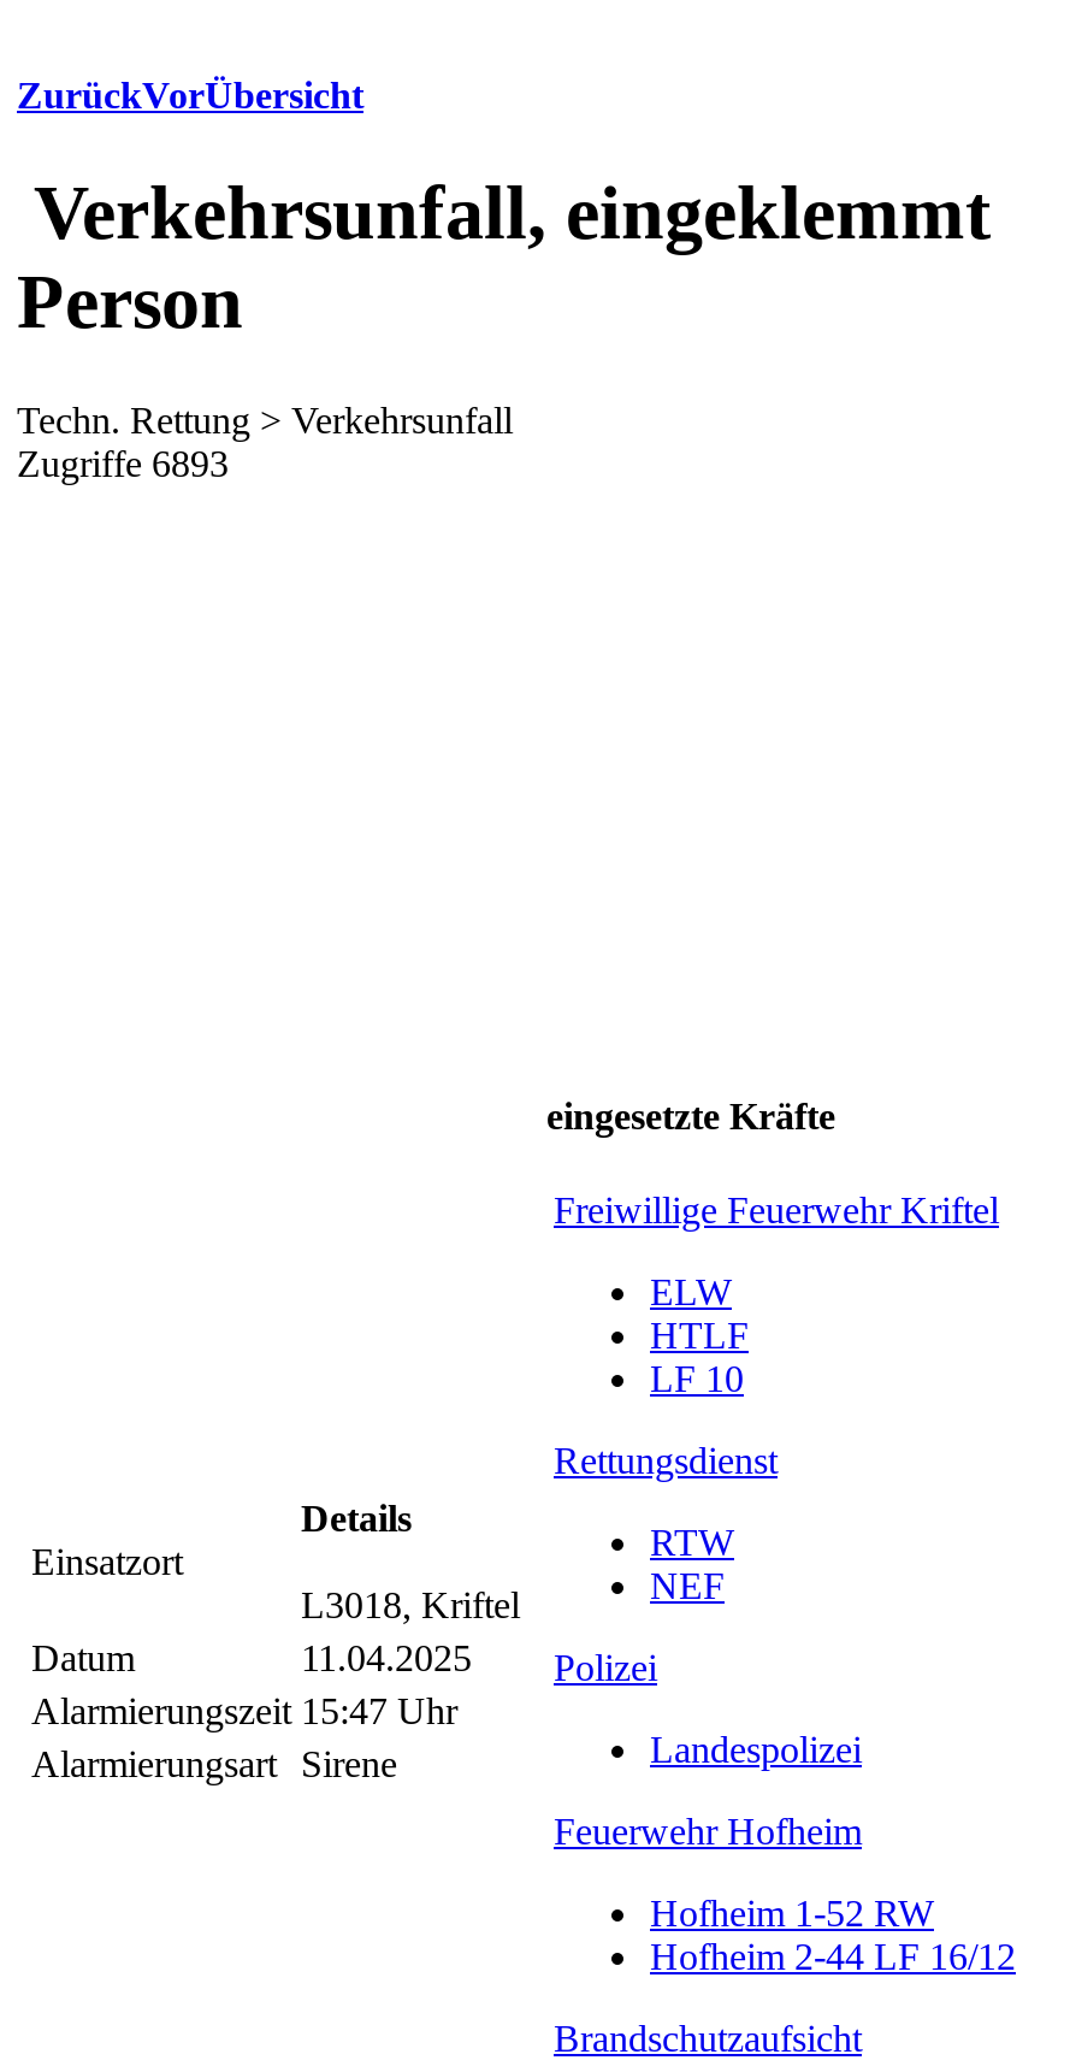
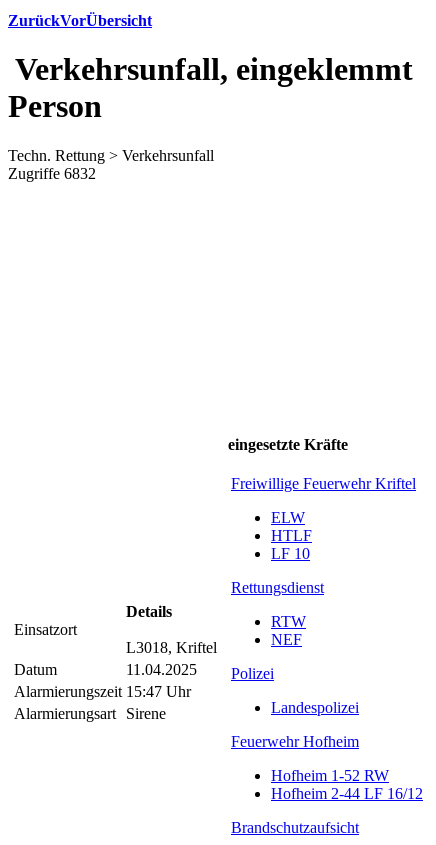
- Zugriffe 6893
+ Zugriffe 6832
